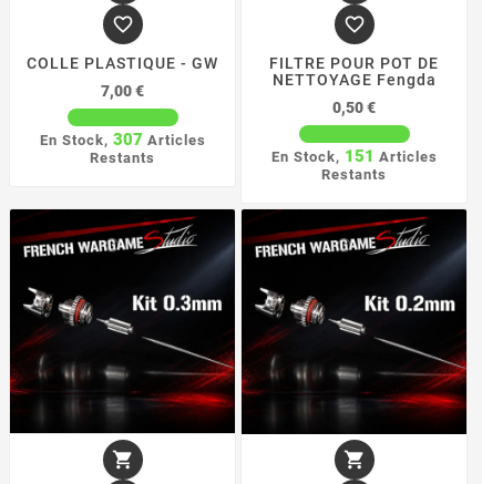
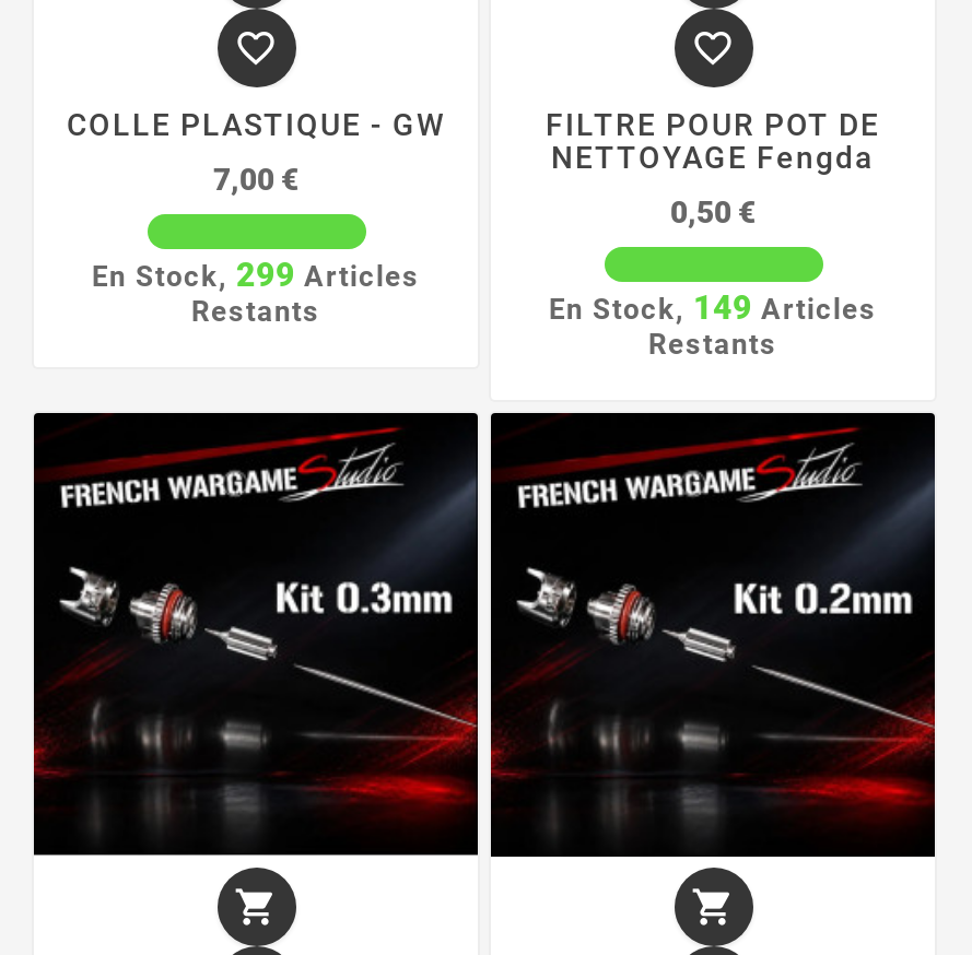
- En Stock, 307 Articles
+ En Stock, 299 Articles

- En Stock, 151 Articles
+ En Stock, 149 Articles
